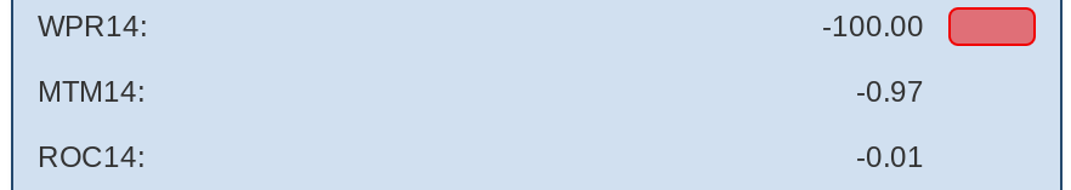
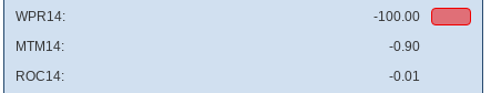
- -0.97
+ -0.90
